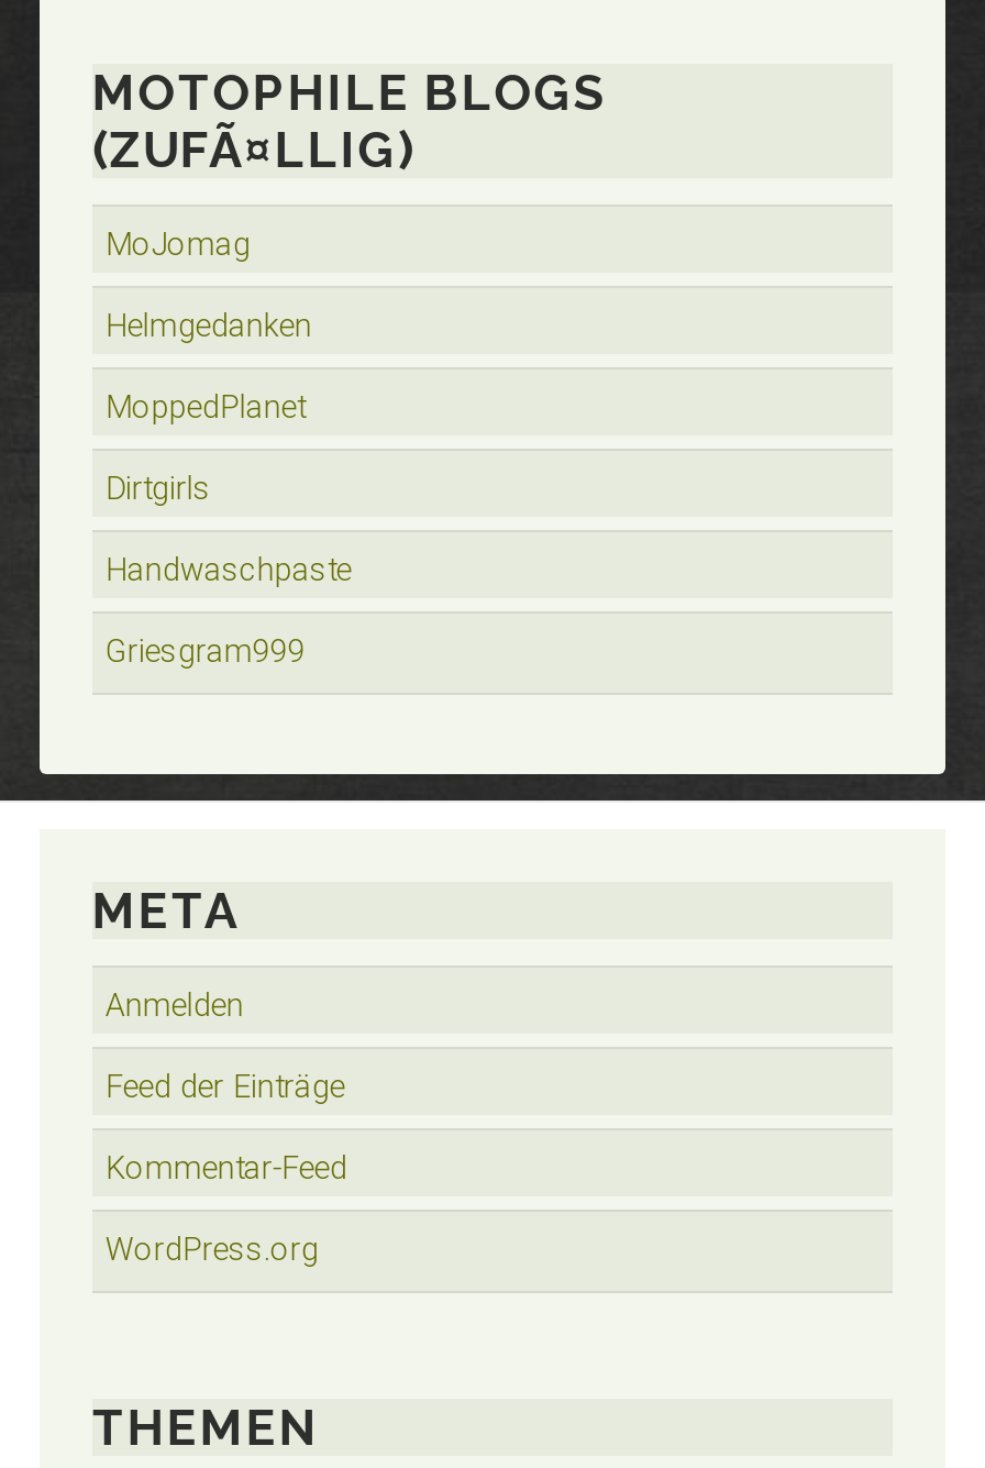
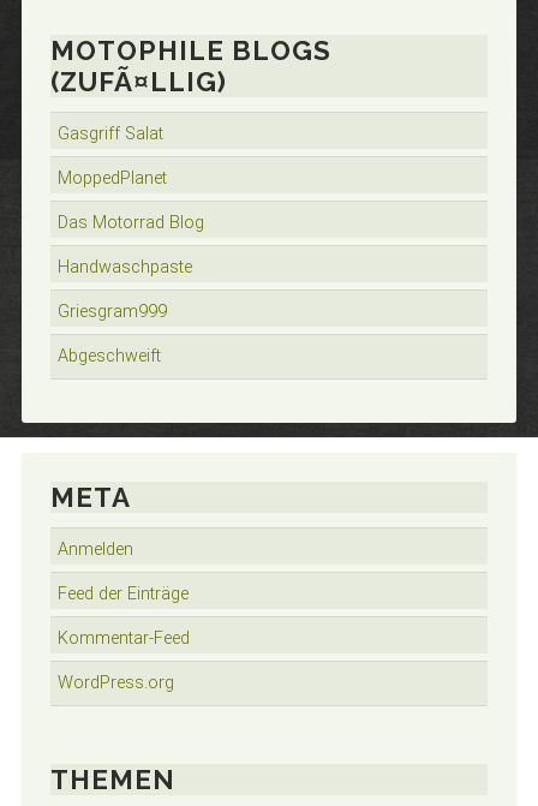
- MoJomag
- Helmgedanken
+ Gasgriff Salat

moved up: MoppedPlanet

- Dirtgirls
+ Das Motorrad Blog

moved up: Handwaschpaste | Griesgram999

+ Abgeschweift
